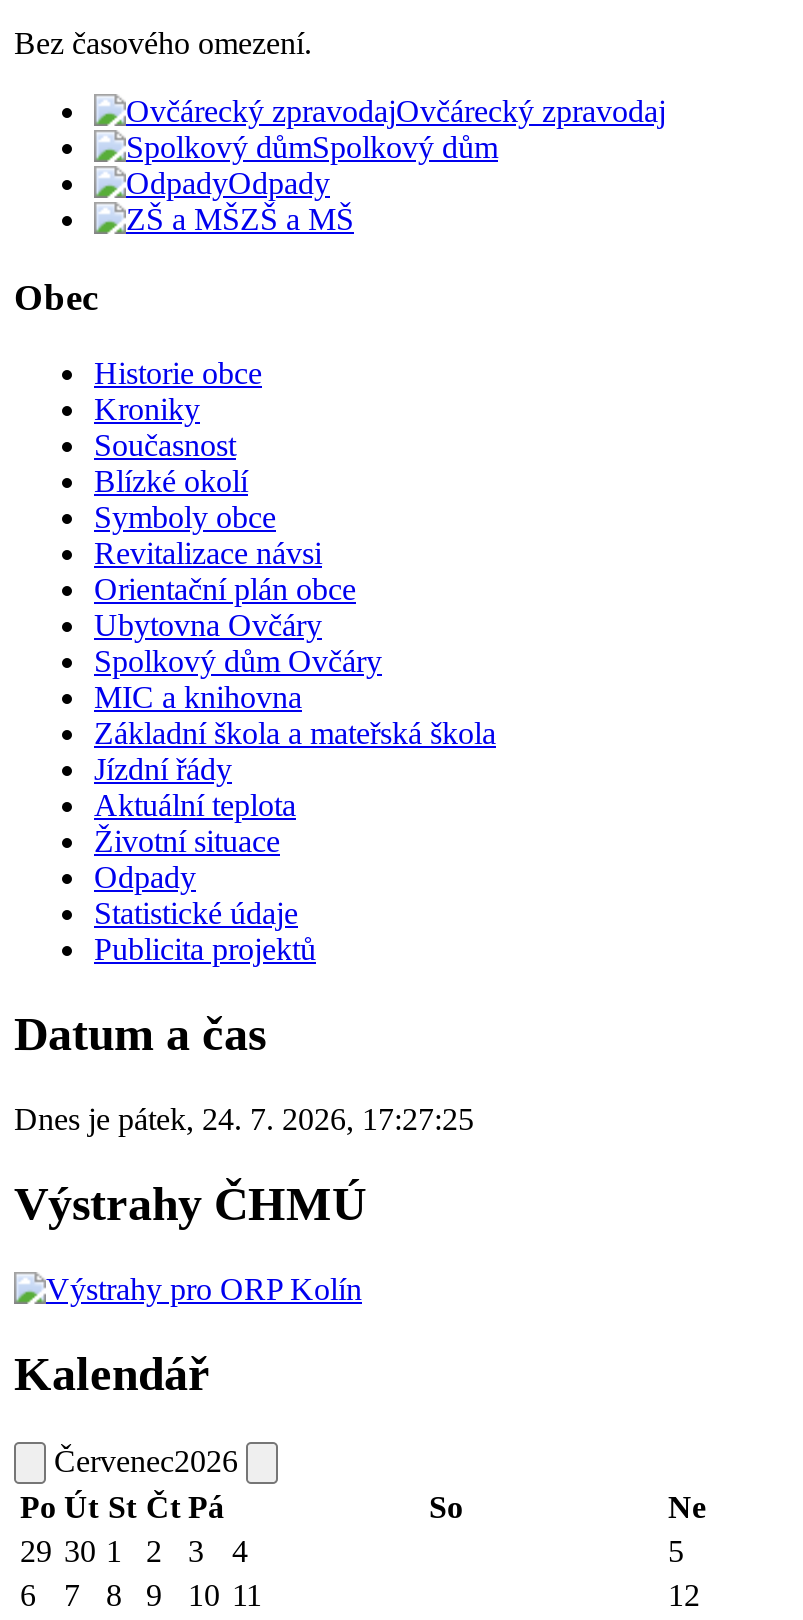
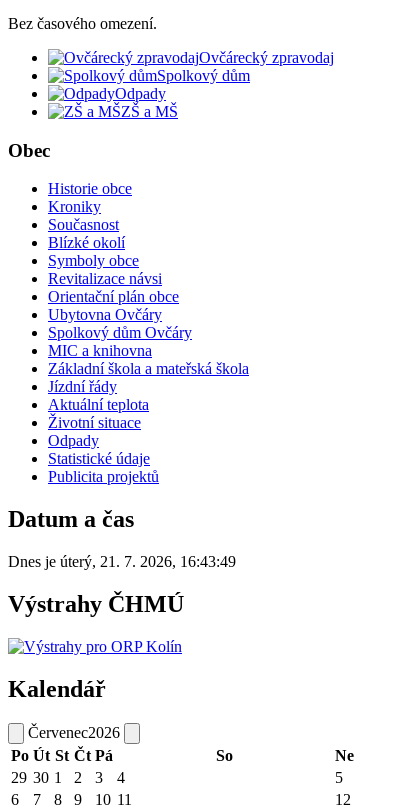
- Dnes je pátek, 24. 7. 2026, 17:27:25
+ Dnes je úterý, 21. 7. 2026, 16:43:49
